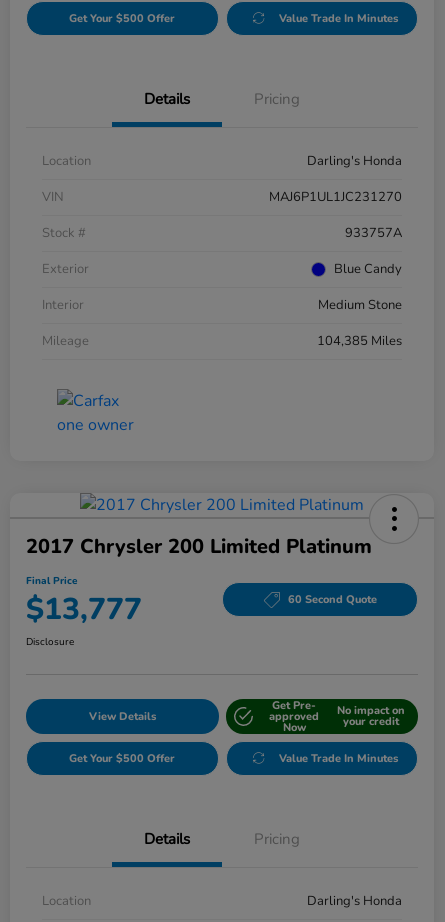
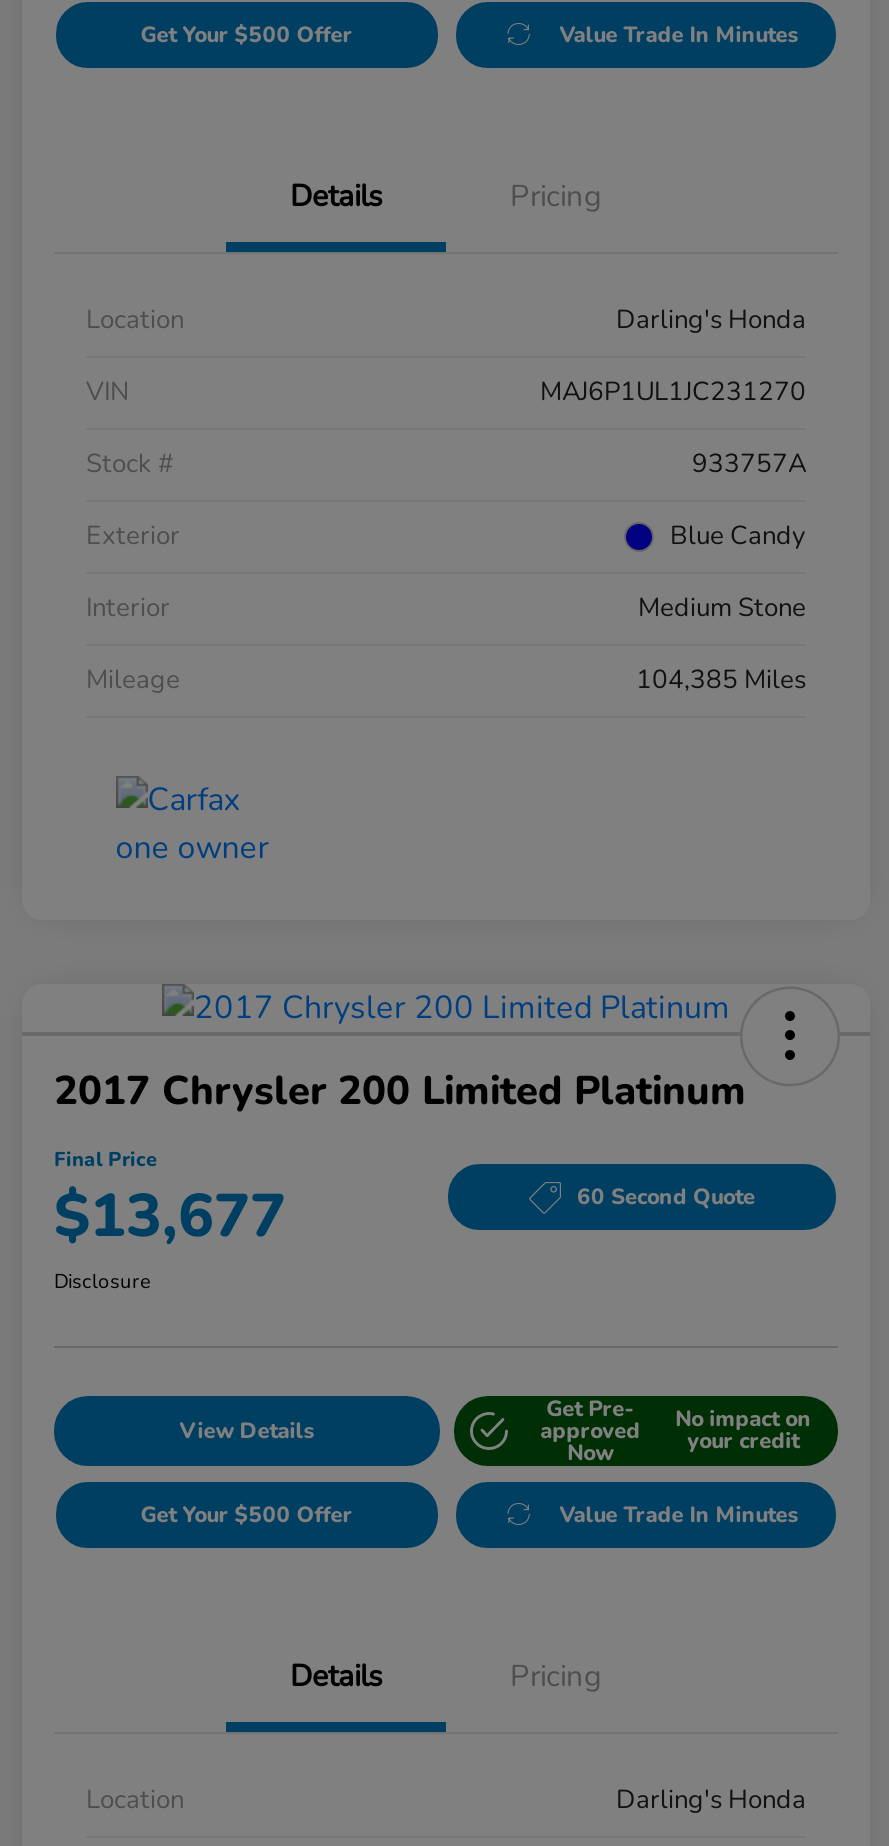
- $13,777
+ $13,677
